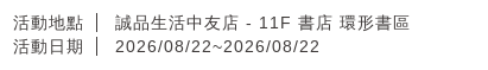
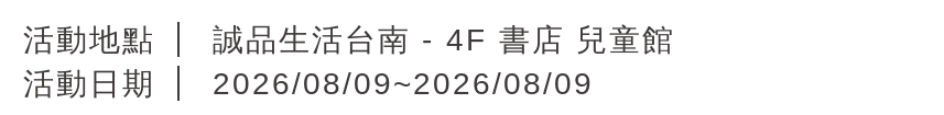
- 誠品生活中友店 - 11F 書店 環形書區
+ 誠品生活台南 - 4F 書店 兒童館

- 活動日期 2026/08/22~2026/08/22
+ 活動日期 2026/08/09~2026/08/09
